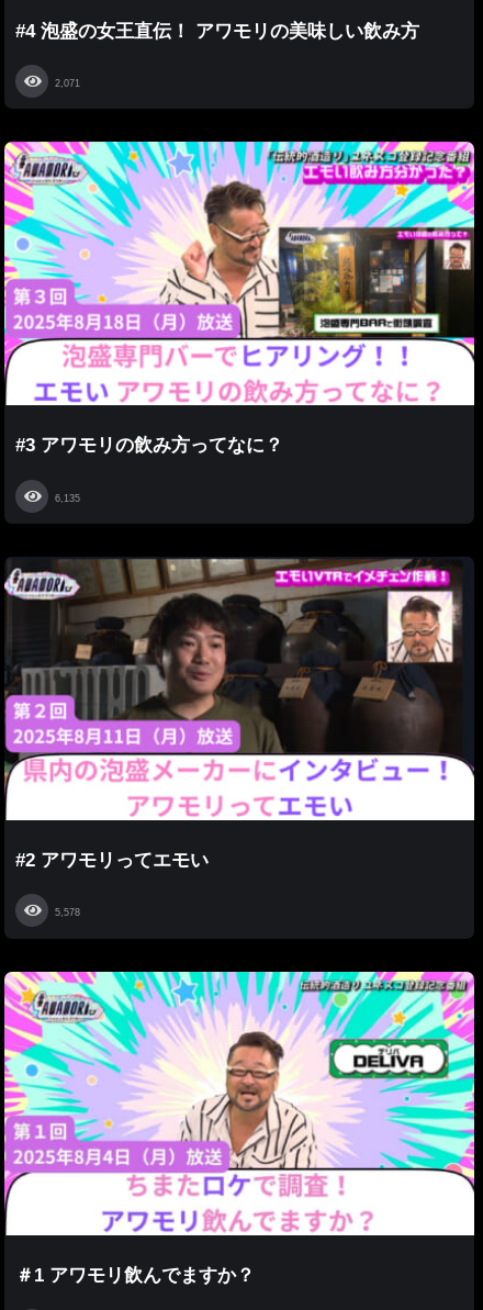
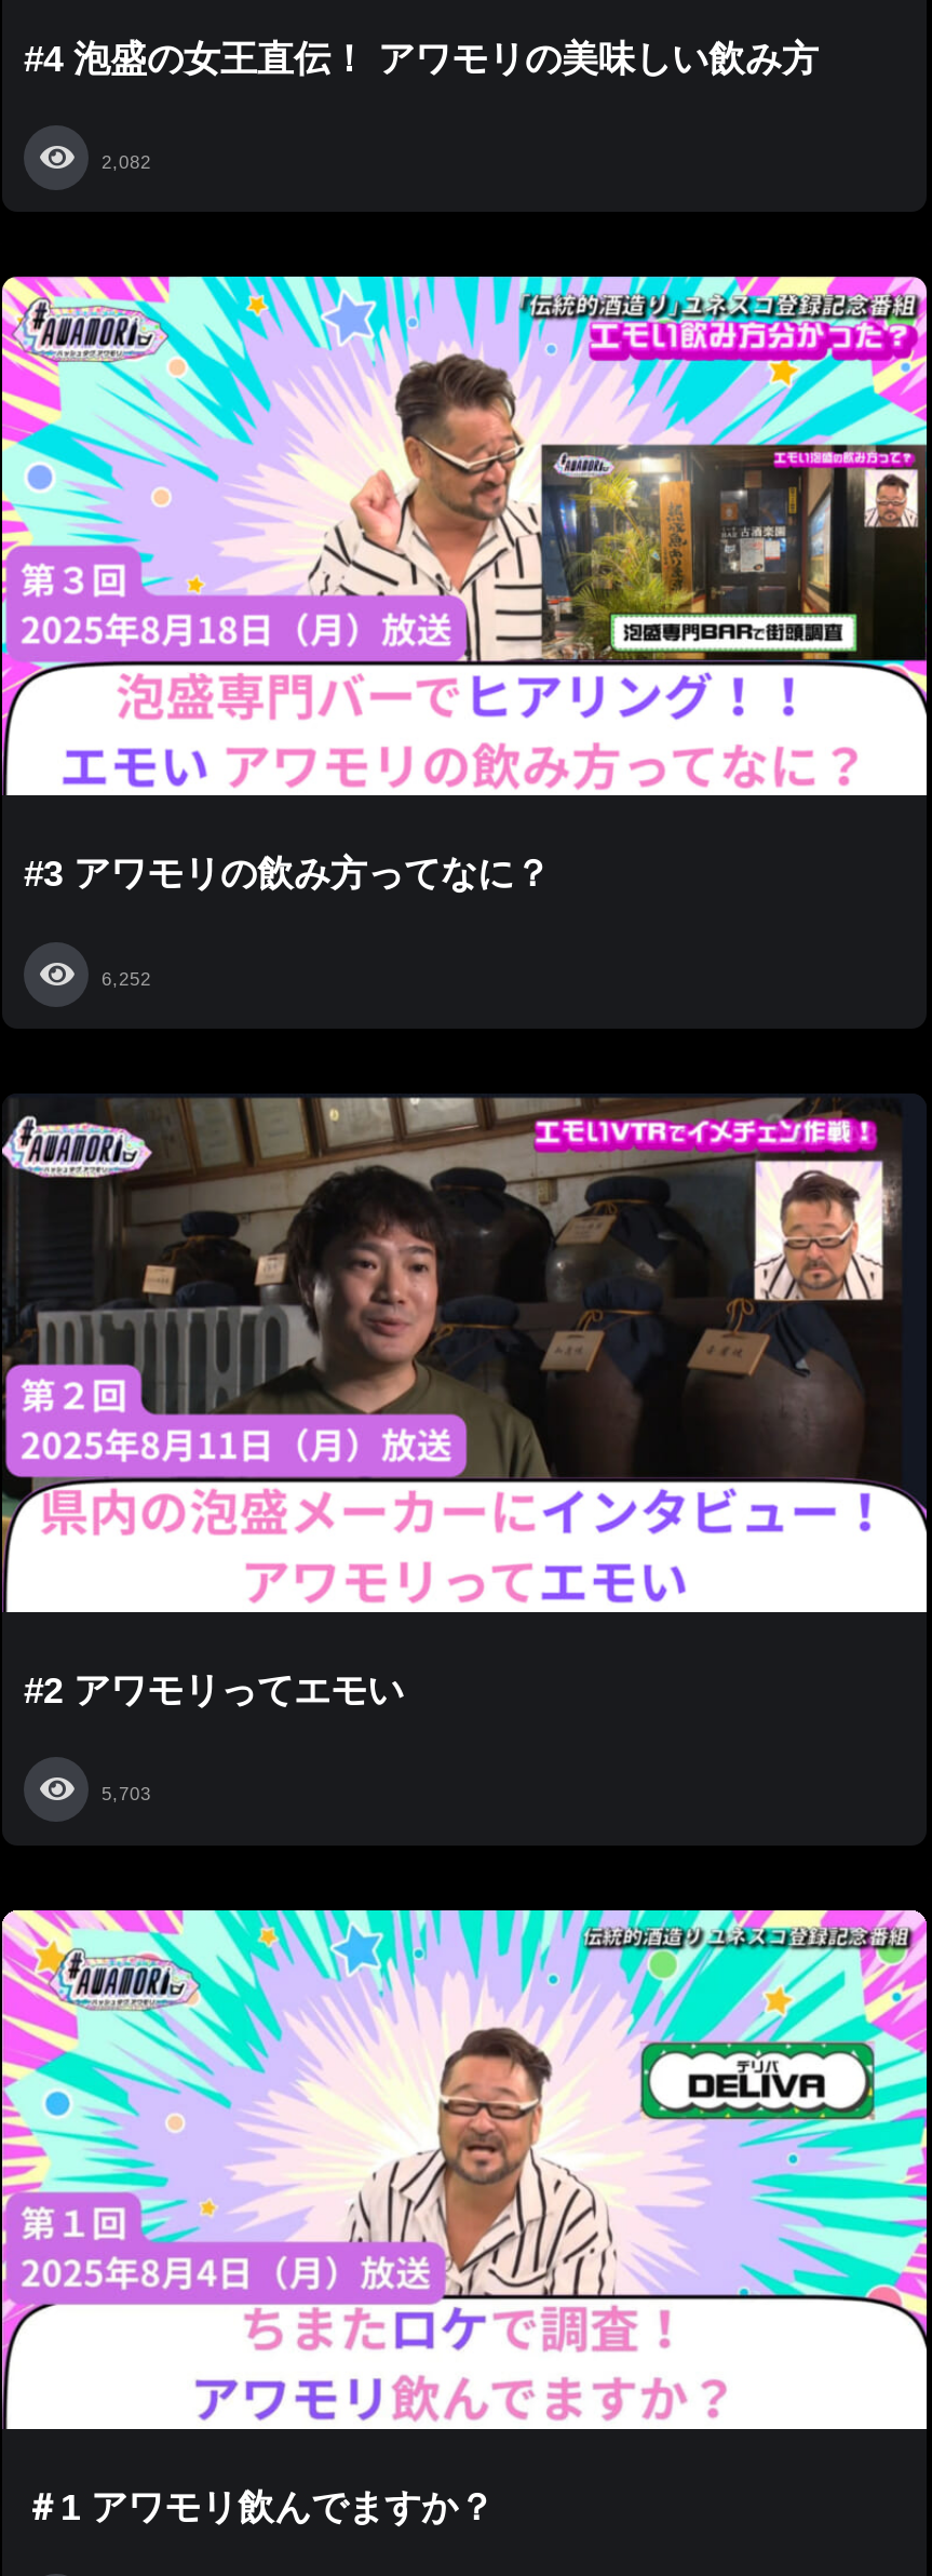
- 2,071
+ 2,082

- 6,135
+ 6,252

- 5,578
+ 5,703
